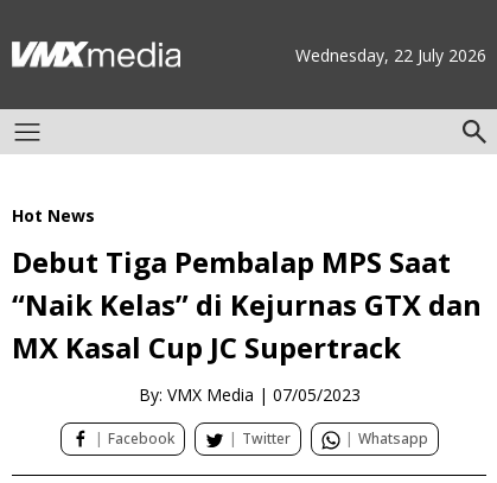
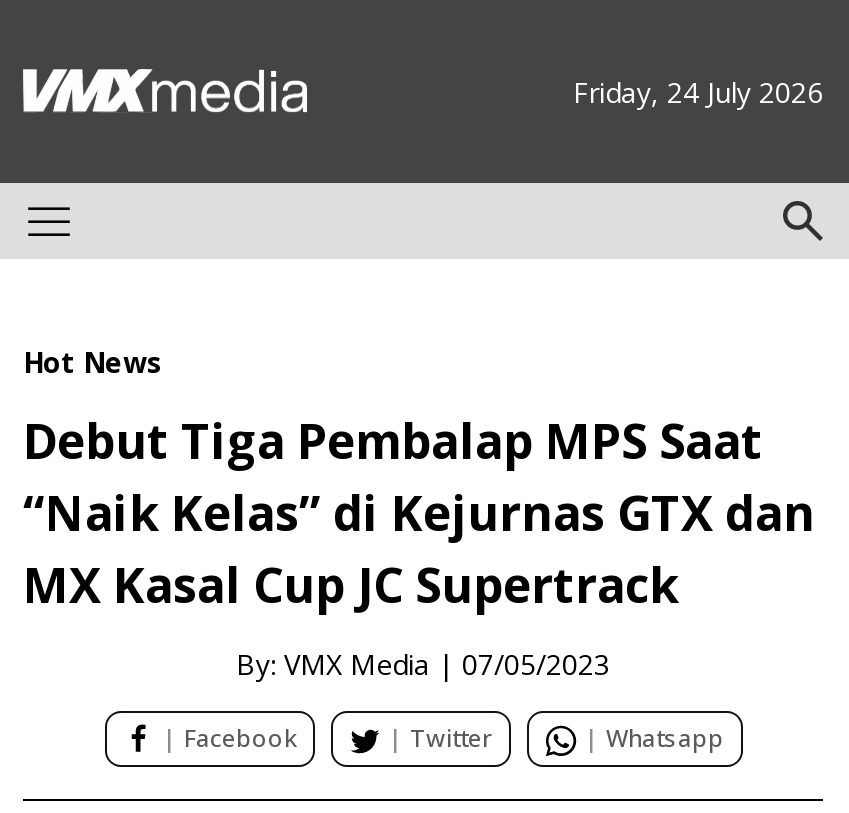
- Wednesday, 22 July 2026
+ Friday, 24 July 2026
